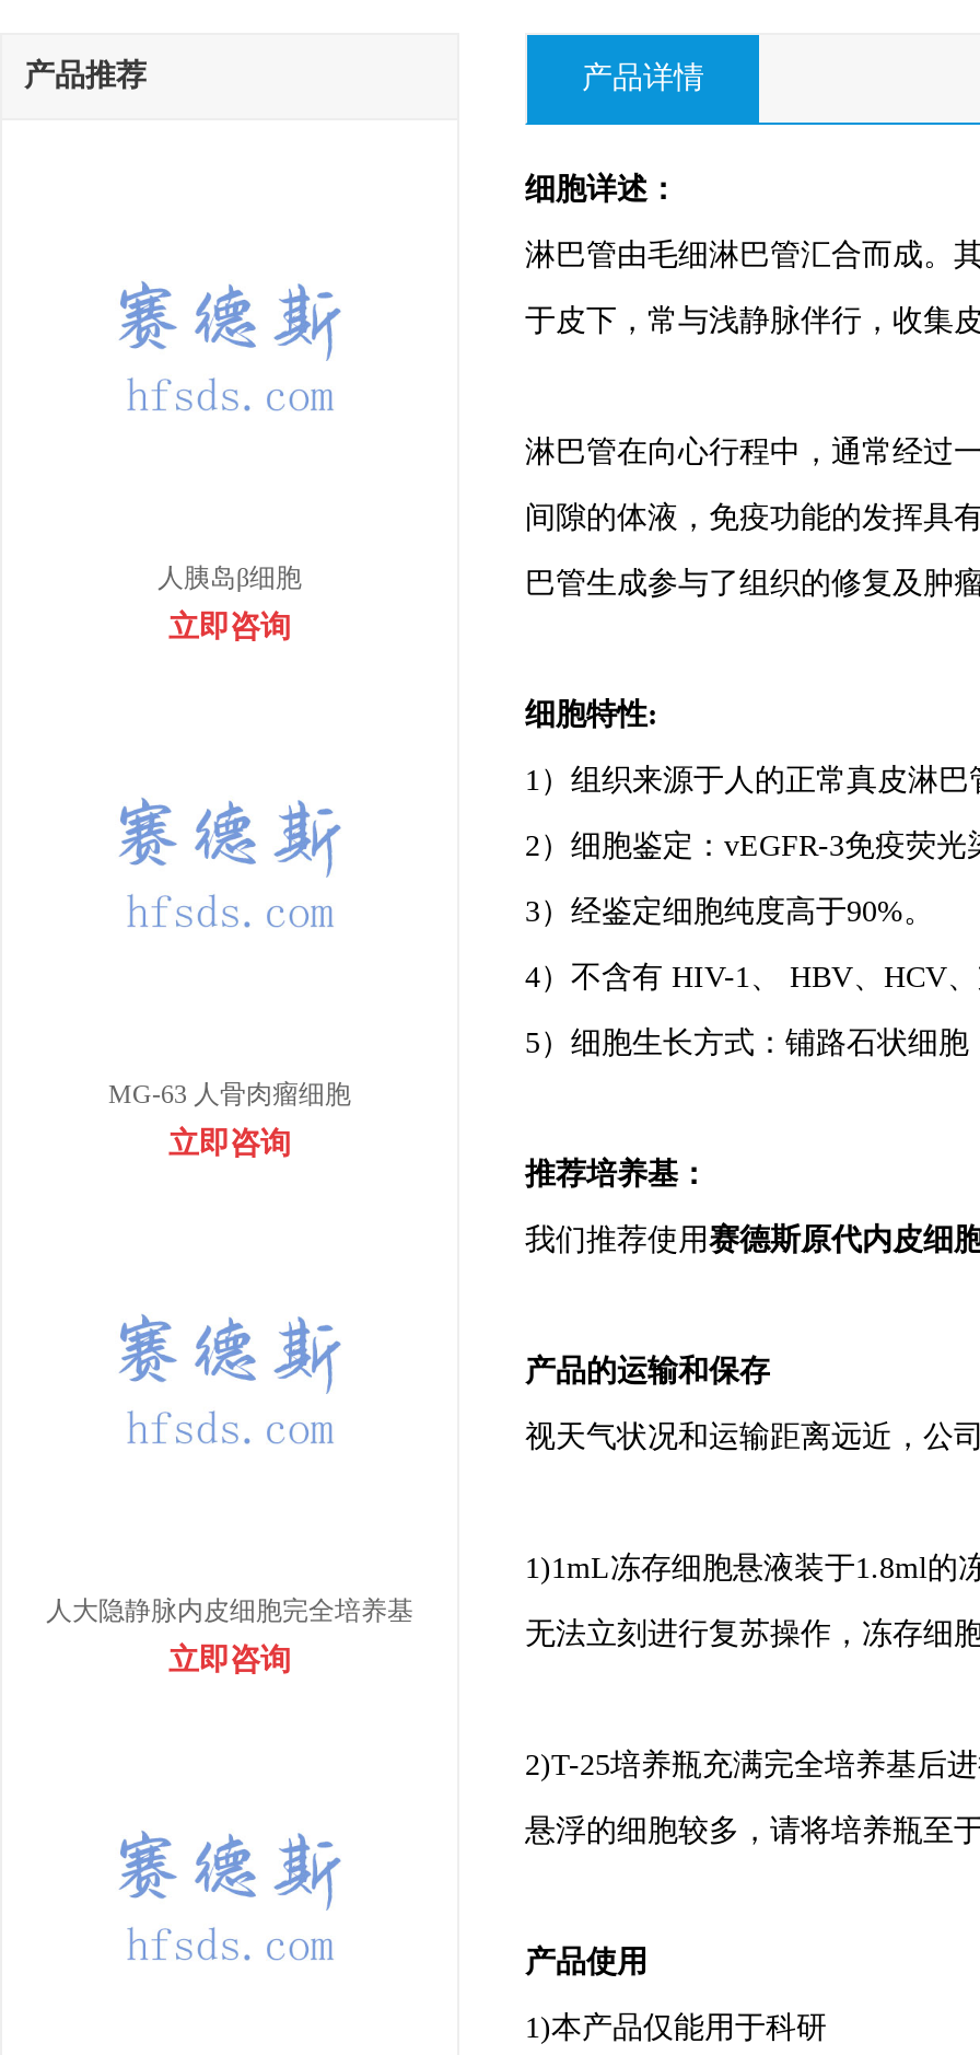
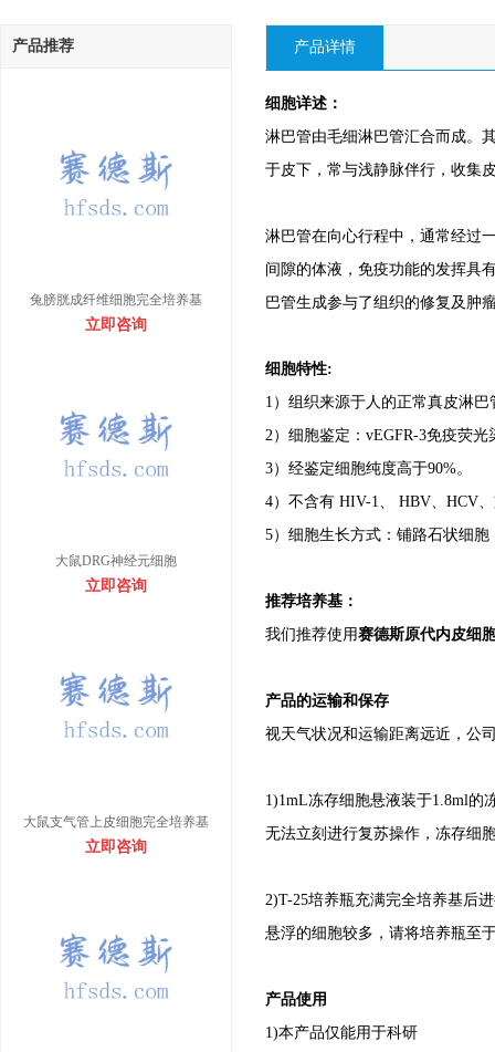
- 人胰岛β细胞
+ 兔膀胱成纤维细胞完全培养基

- MG-63 人骨肉瘤细胞
+ 大鼠DRG神经元细胞

- 人大隐静脉内皮细胞完全培养基
+ 大鼠支气管上皮细胞完全培养基
